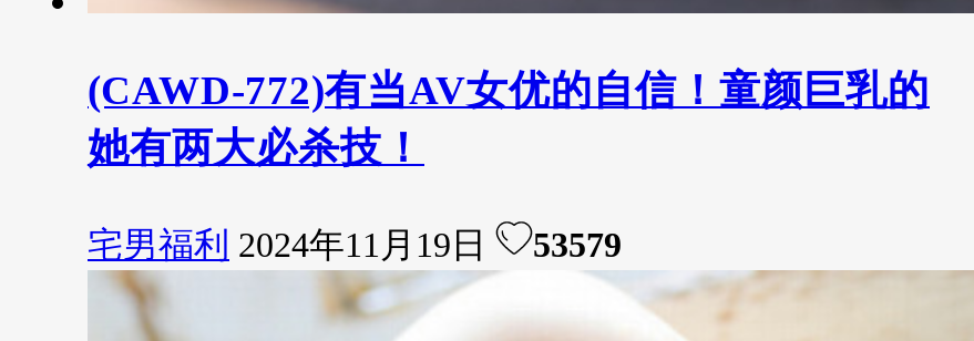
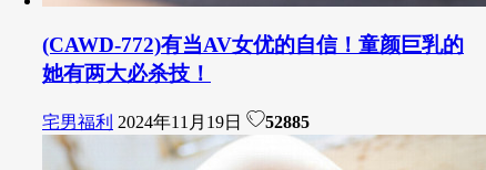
- 宅男福利 2024年11月19日 53579
+ 宅男福利 2024年11月19日 52885
